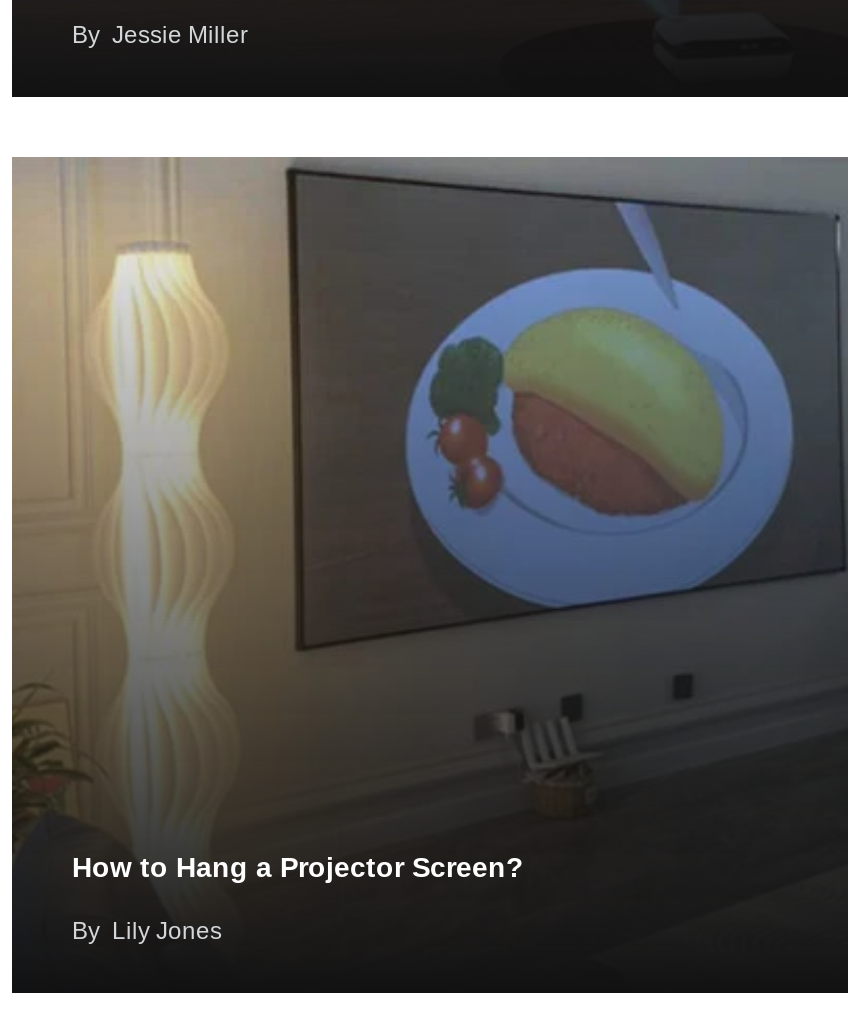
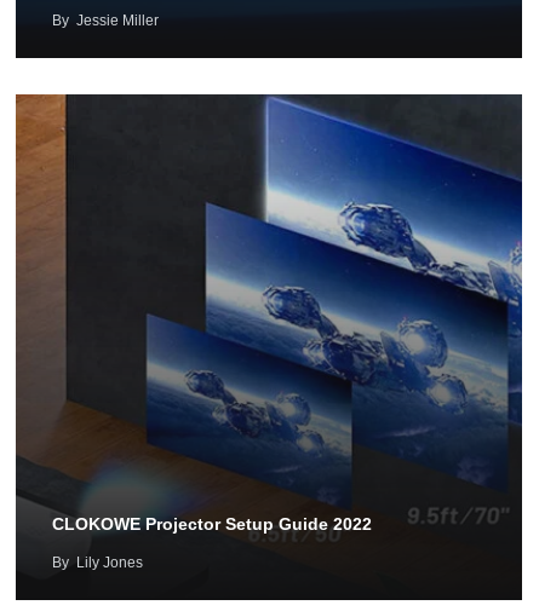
- [image]
- How to Hang a Projector Screen?
+ [image]
+ CLOKOWE Projector Setup Guide 2022
